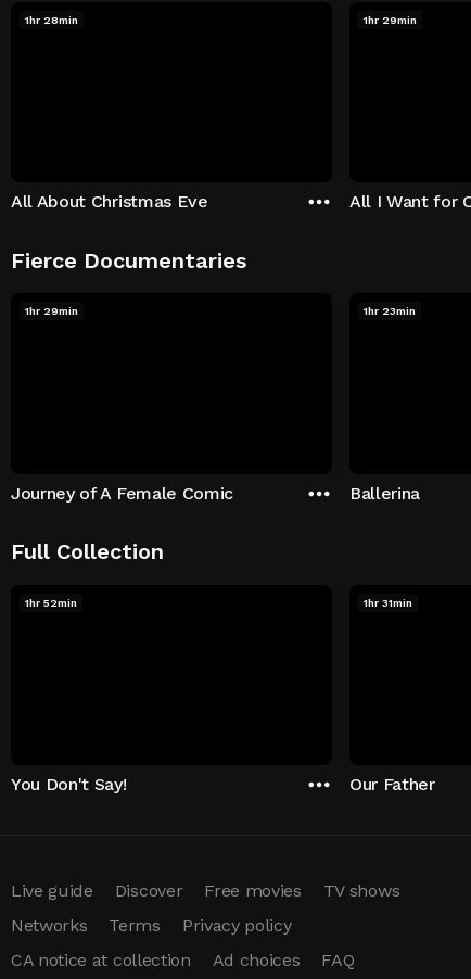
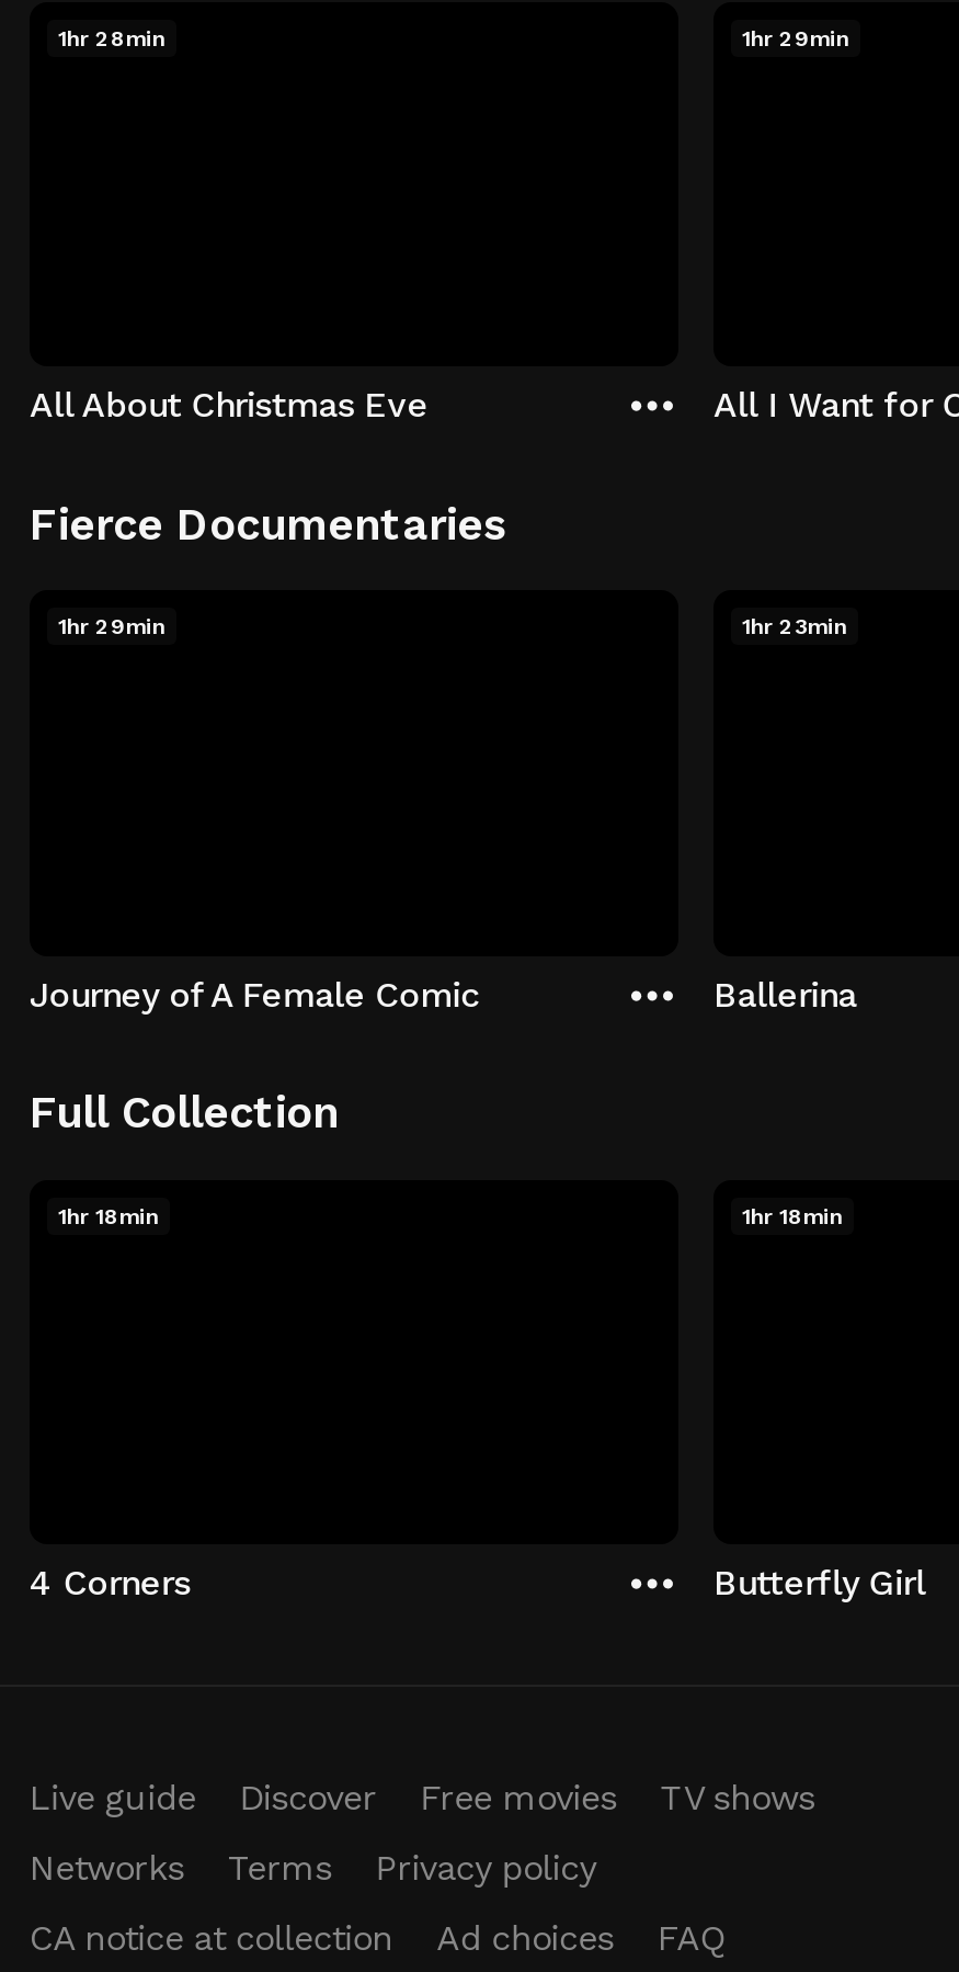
- 1hr 52min
+ 1hr 18min

- 1hr 31min
+ 1hr 18min

- You Don't Say!
+ 4 Corners

- Our Father
+ Butterfly Girl
